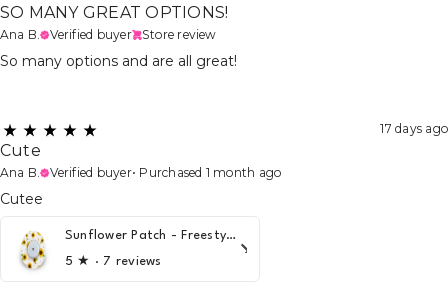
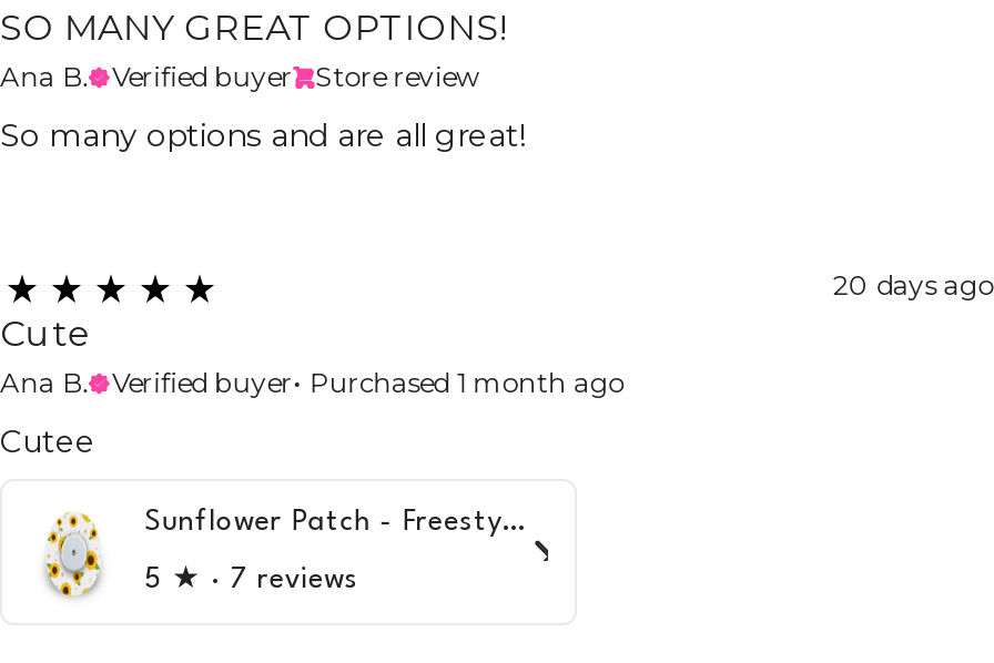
- 17 days ago
+ 20 days ago
